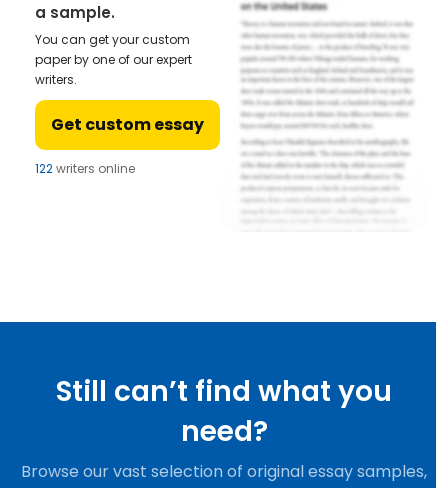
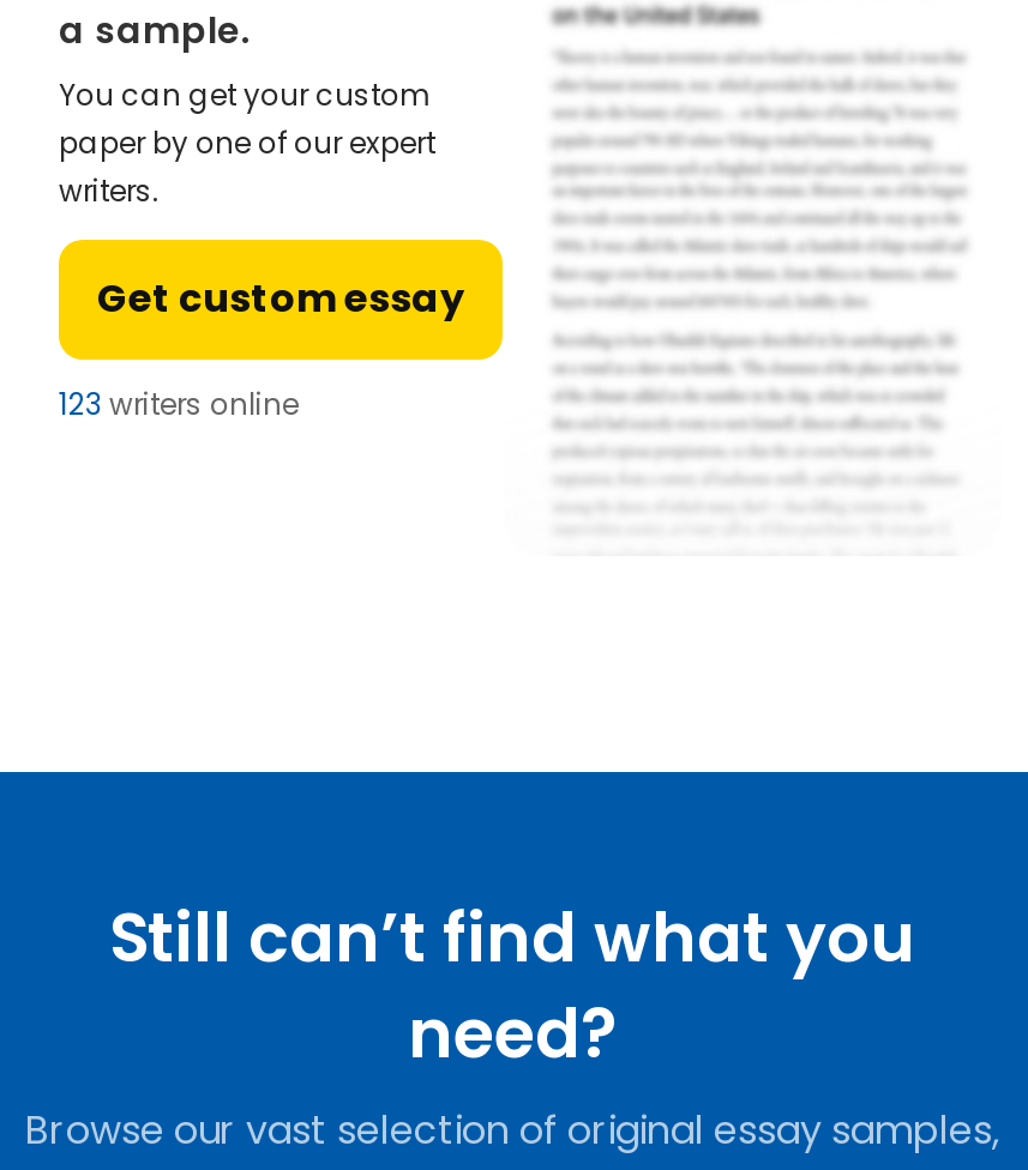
- 122 writers online
+ 123 writers online
